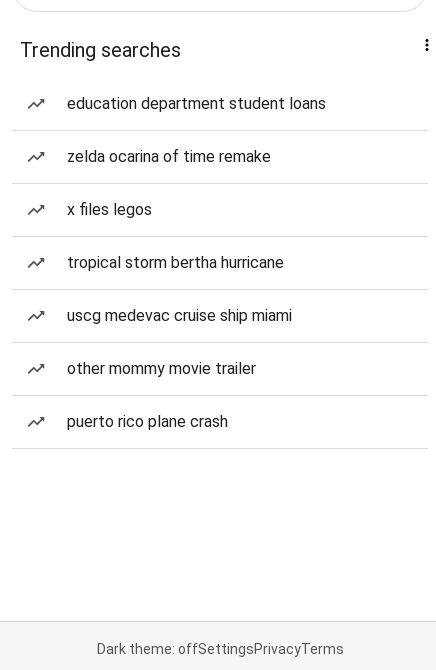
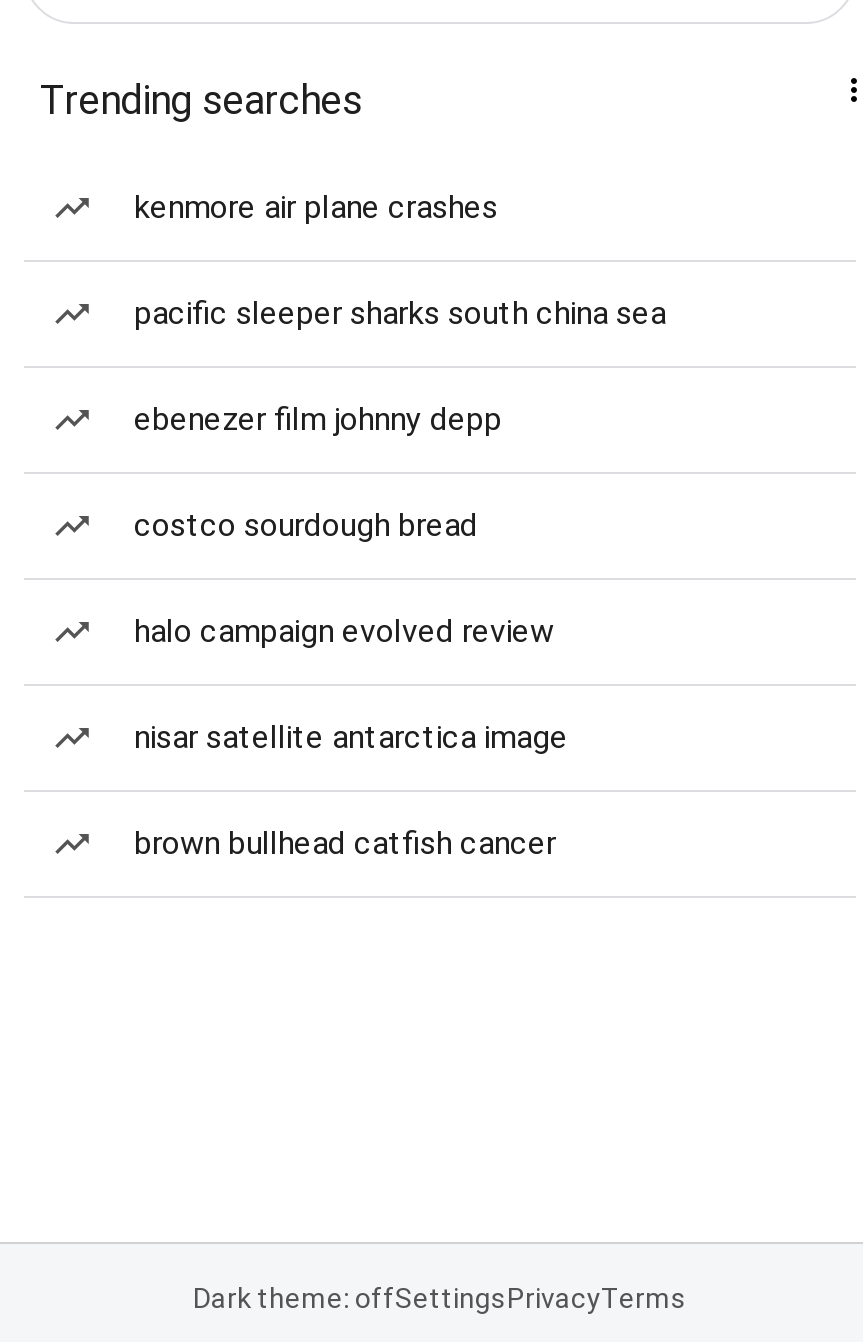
- education department student loans
+ kenmore air plane crashes

- zelda ocarina of time remake
+ pacific sleeper sharks south china sea

- x files legos
+ ebenezer film johnny depp

- tropical storm bertha hurricane
+ costco sourdough bread

- uscg medevac cruise ship miami
+ halo campaign evolved review

- other mommy movie trailer
+ nisar satellite antarctica image

- puerto rico plane crash
+ brown bullhead catfish cancer
